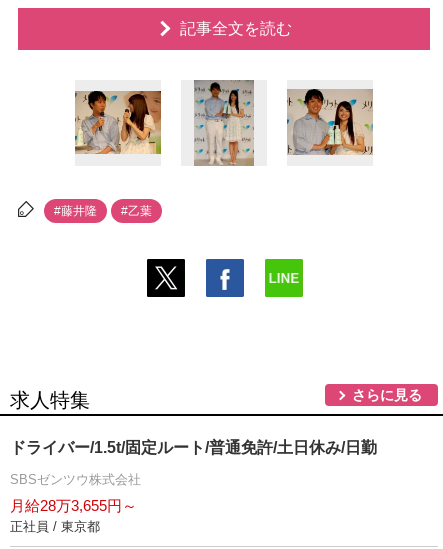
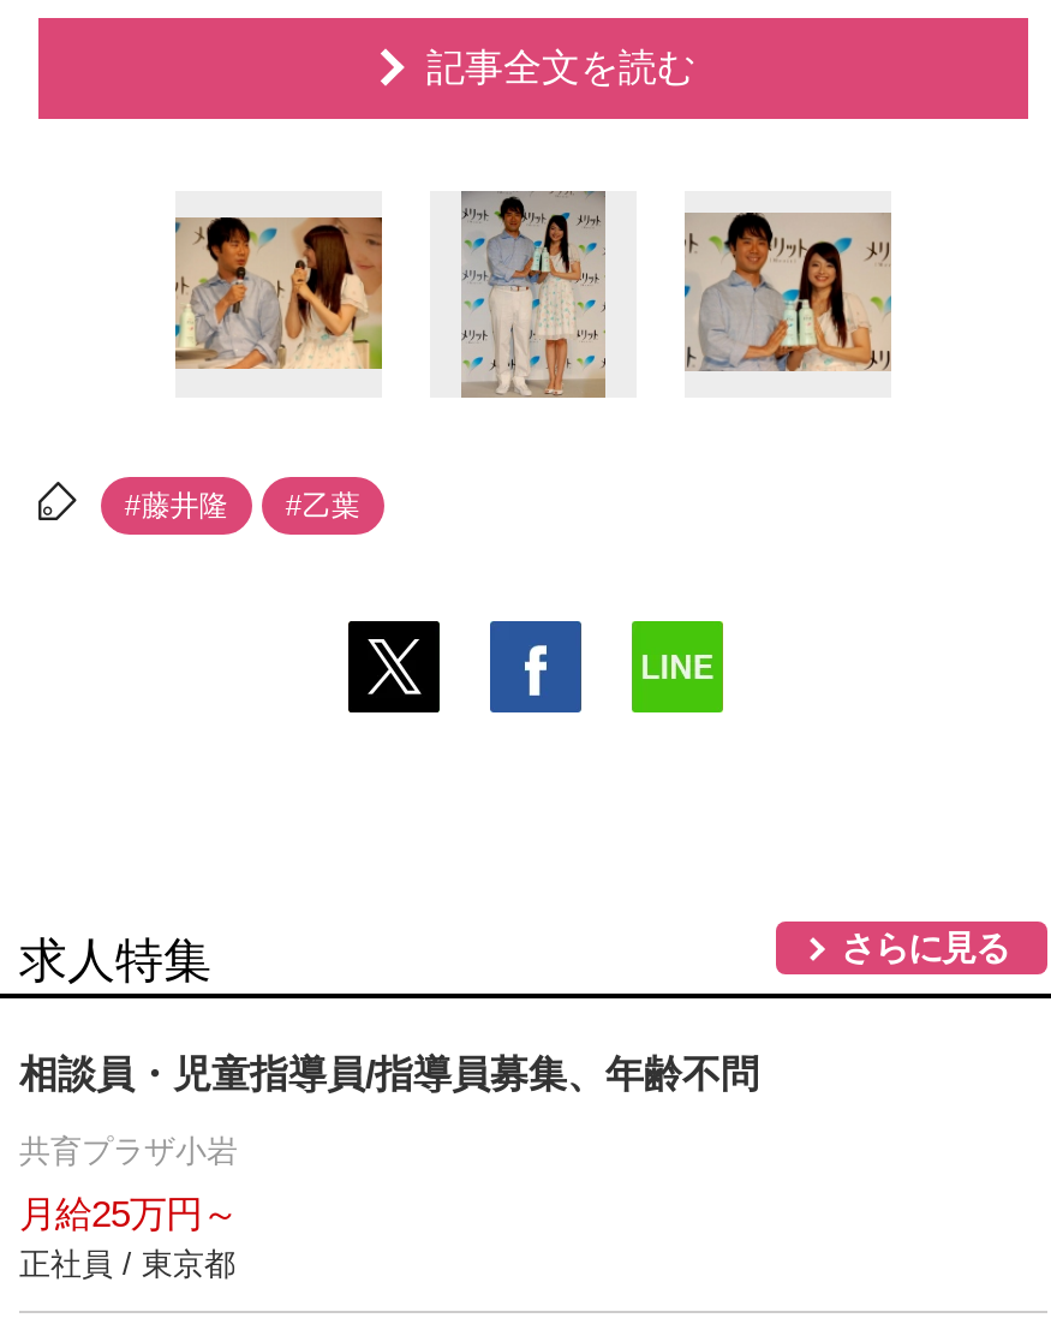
- ドライバー/1.5t/固定ルート/普通免許/土日休み/日勤
+ 相談員・児童指導員/指導員募集、年齢不問

- SBSゼンツウ株式会社
+ 共育プラザ小

- 月給28万3,655円～
+ 月給25万円～
